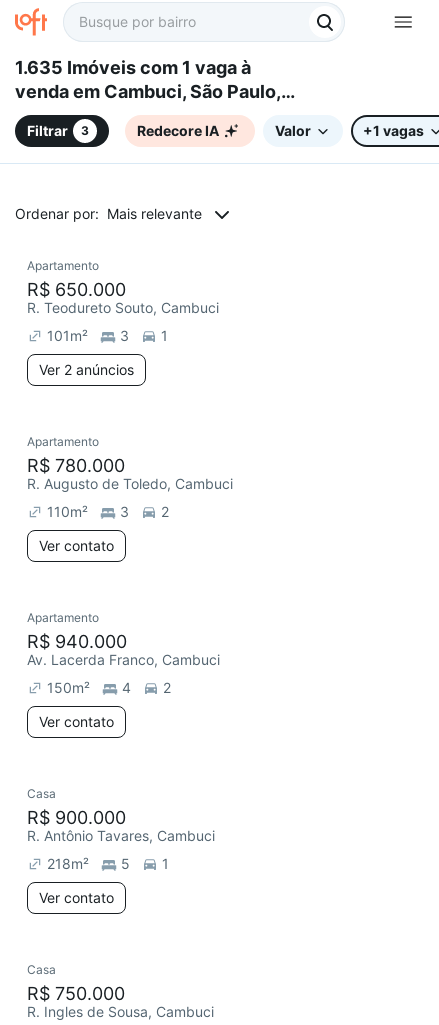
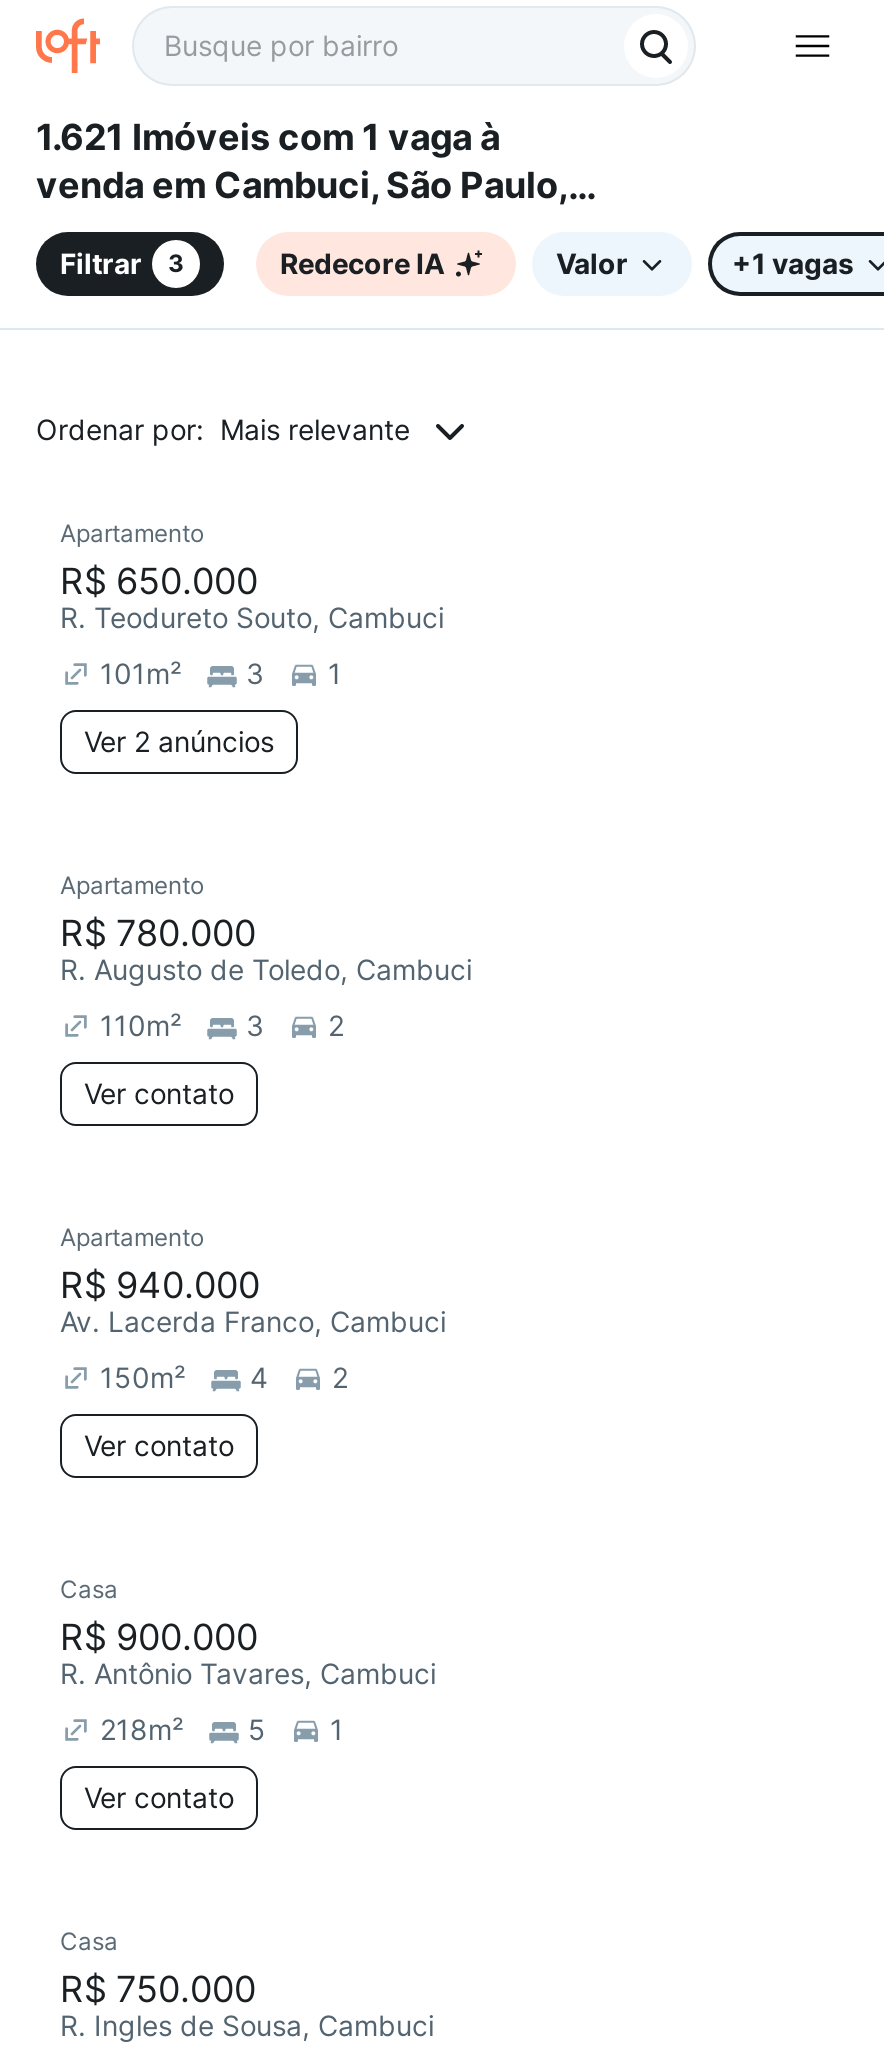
- 1.635 Imóveis com 1 vaga à
+ 1.621 Imóveis com 1 vaga à
